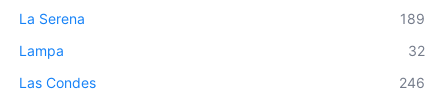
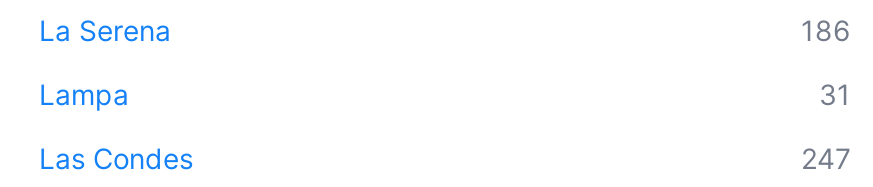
- 189
+ 186

- 32
+ 31

- 246
+ 247
